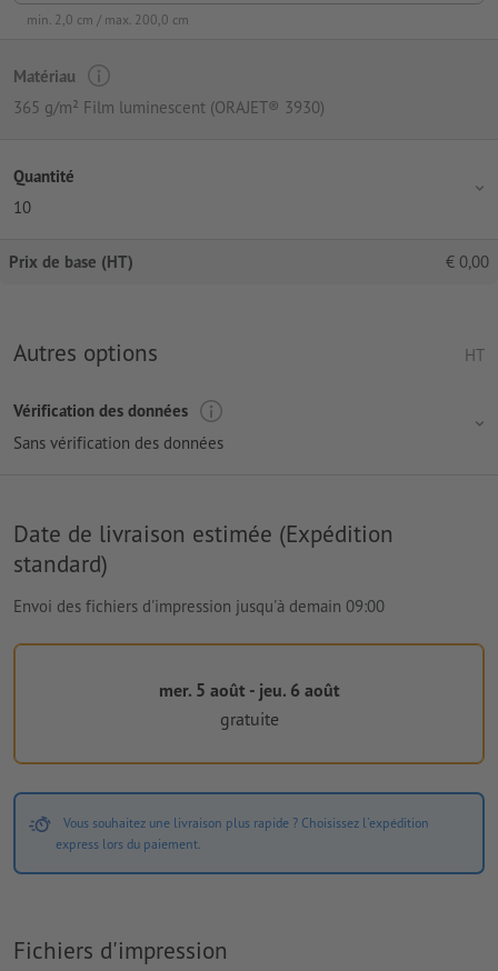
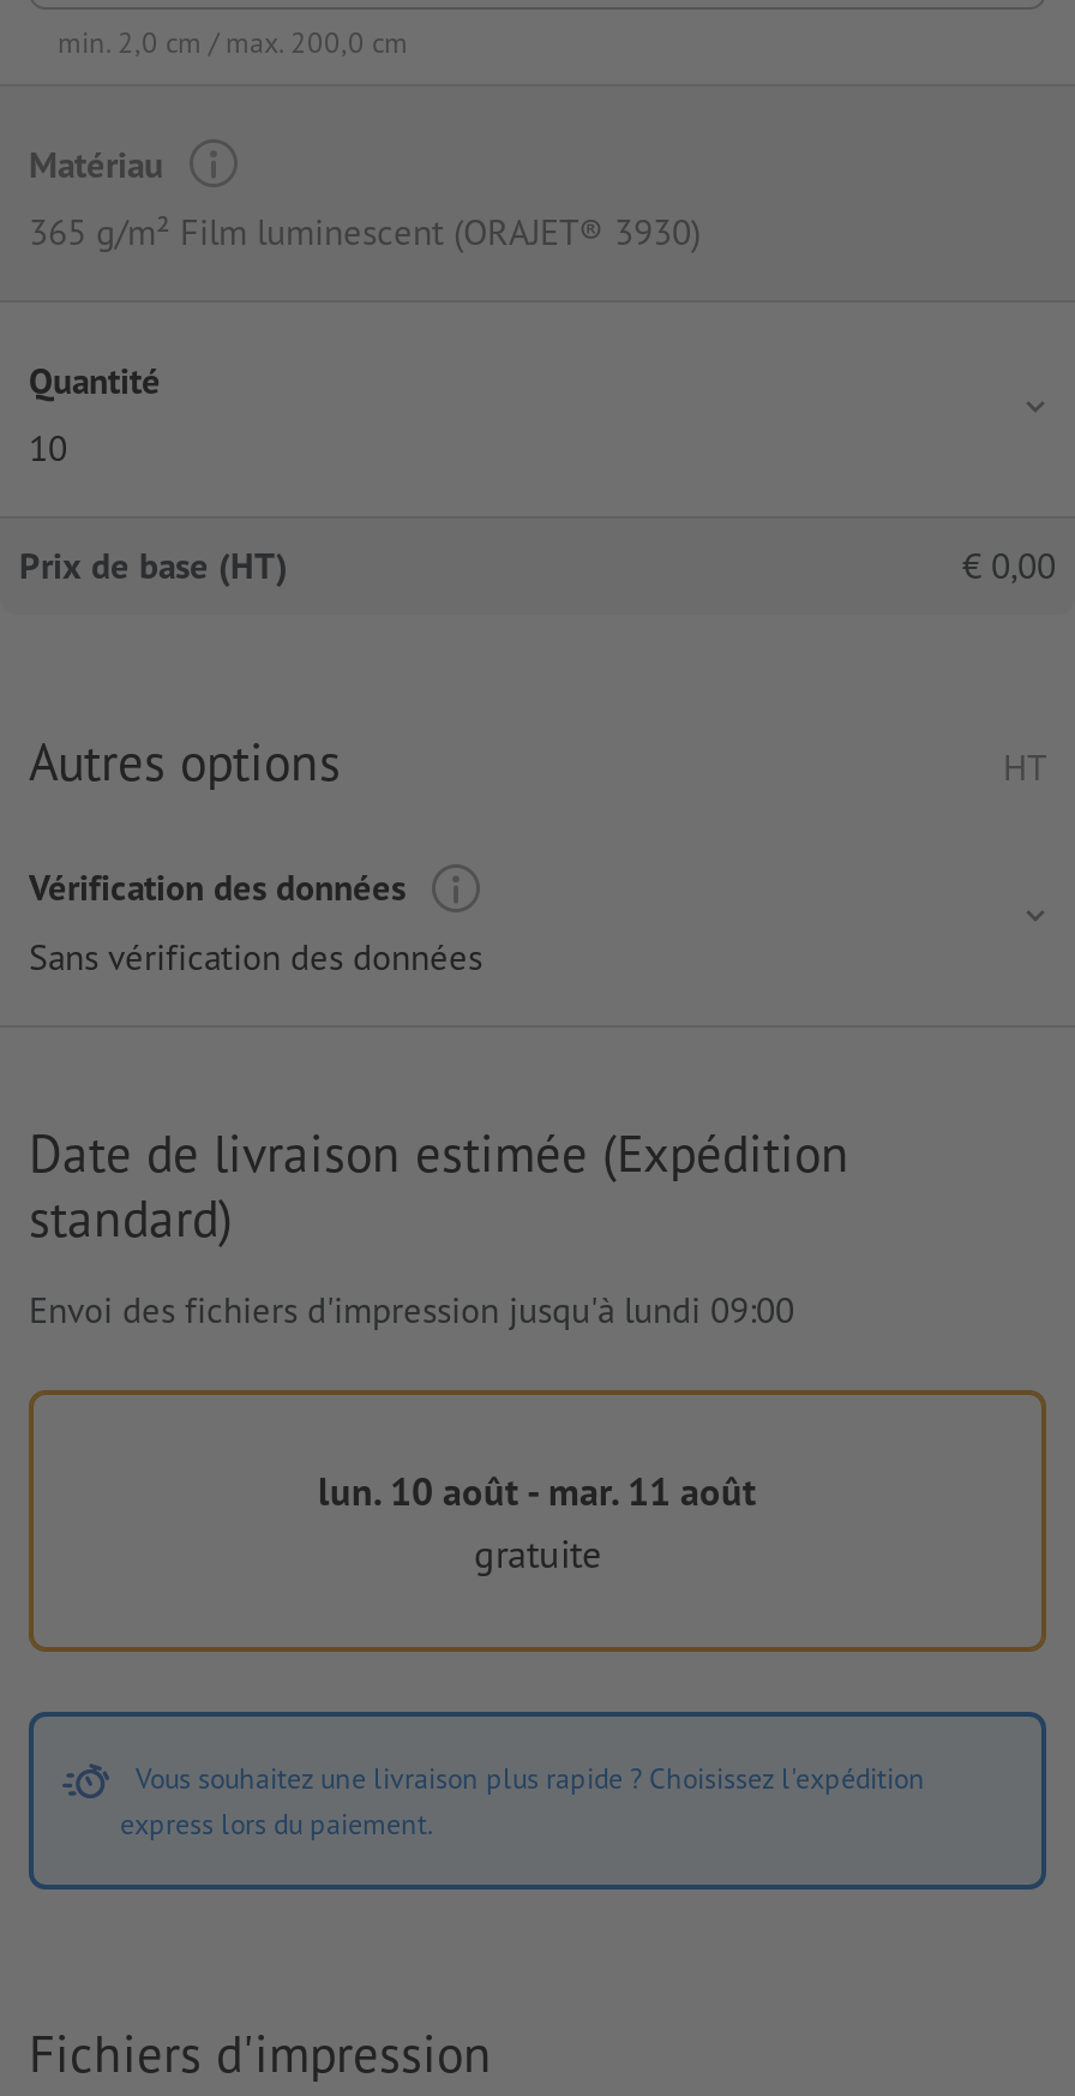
- Envoi des fichiers d'impression jusqu'à demain 09:00
+ Envoi des fichiers d'impression jusqu'à lundi 09:00

- mer. 5 août - jeu. 6 août
+ lun. 10 août - mar. 11 août
